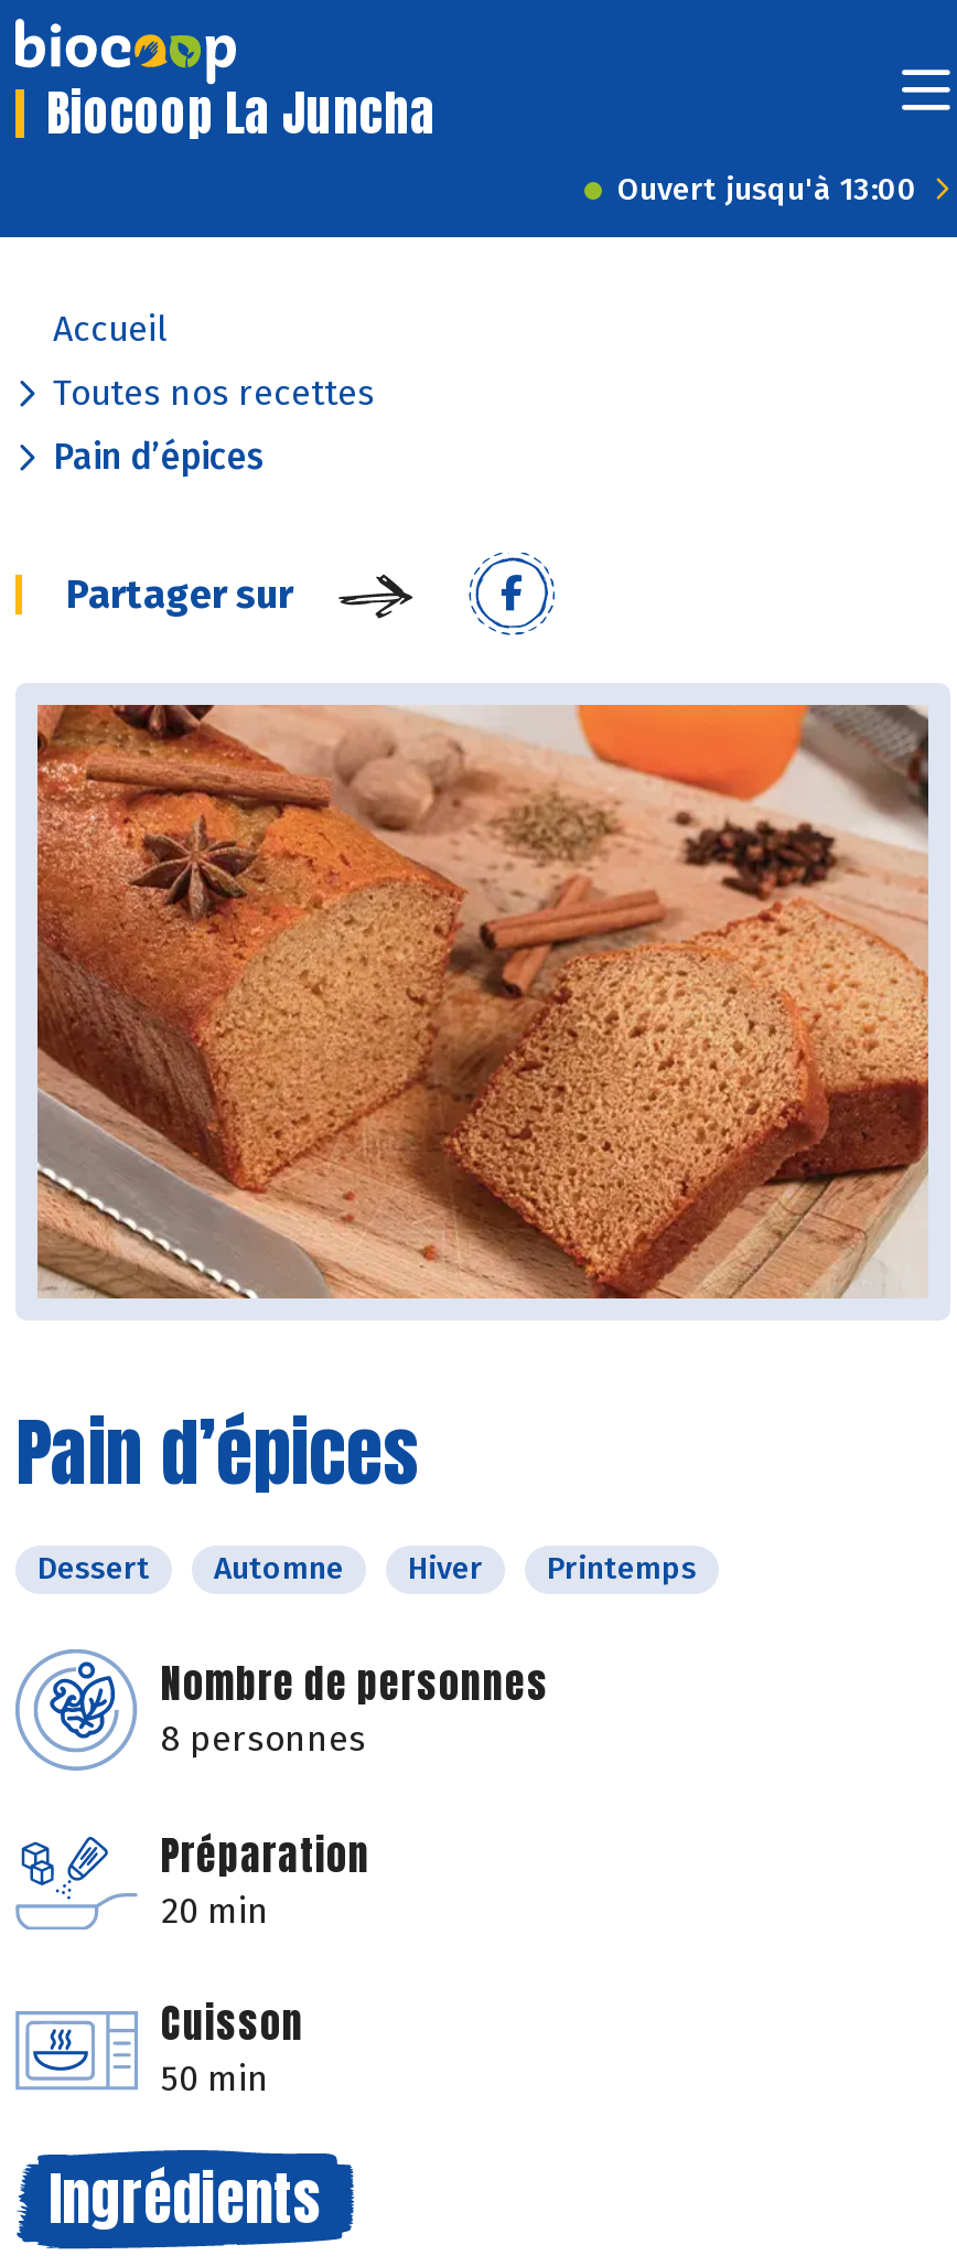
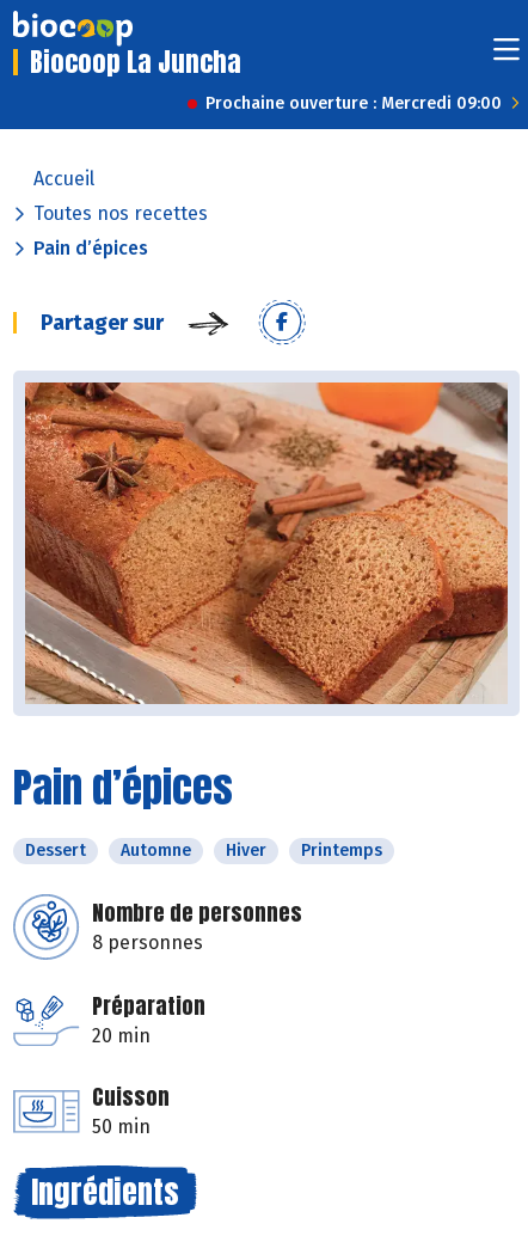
- Ouvert jusqu'à 13:00
+ Prochaine ouverture : Mercredi 09:00
